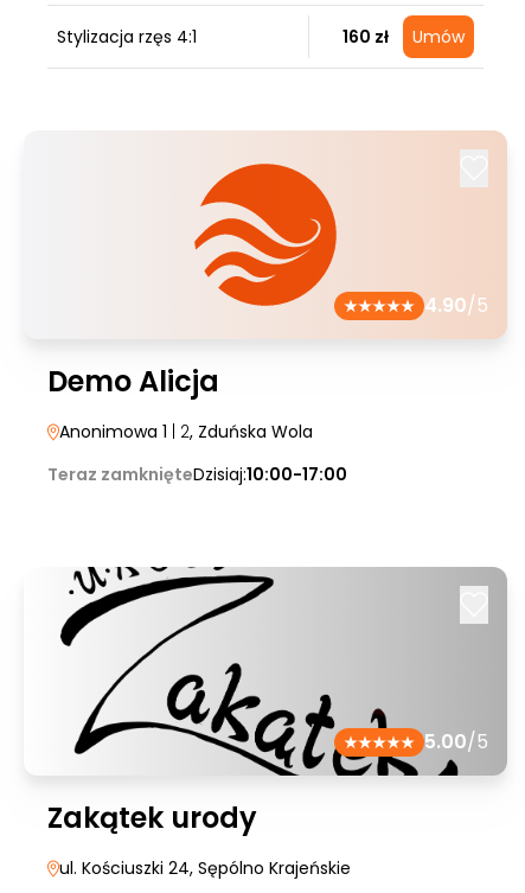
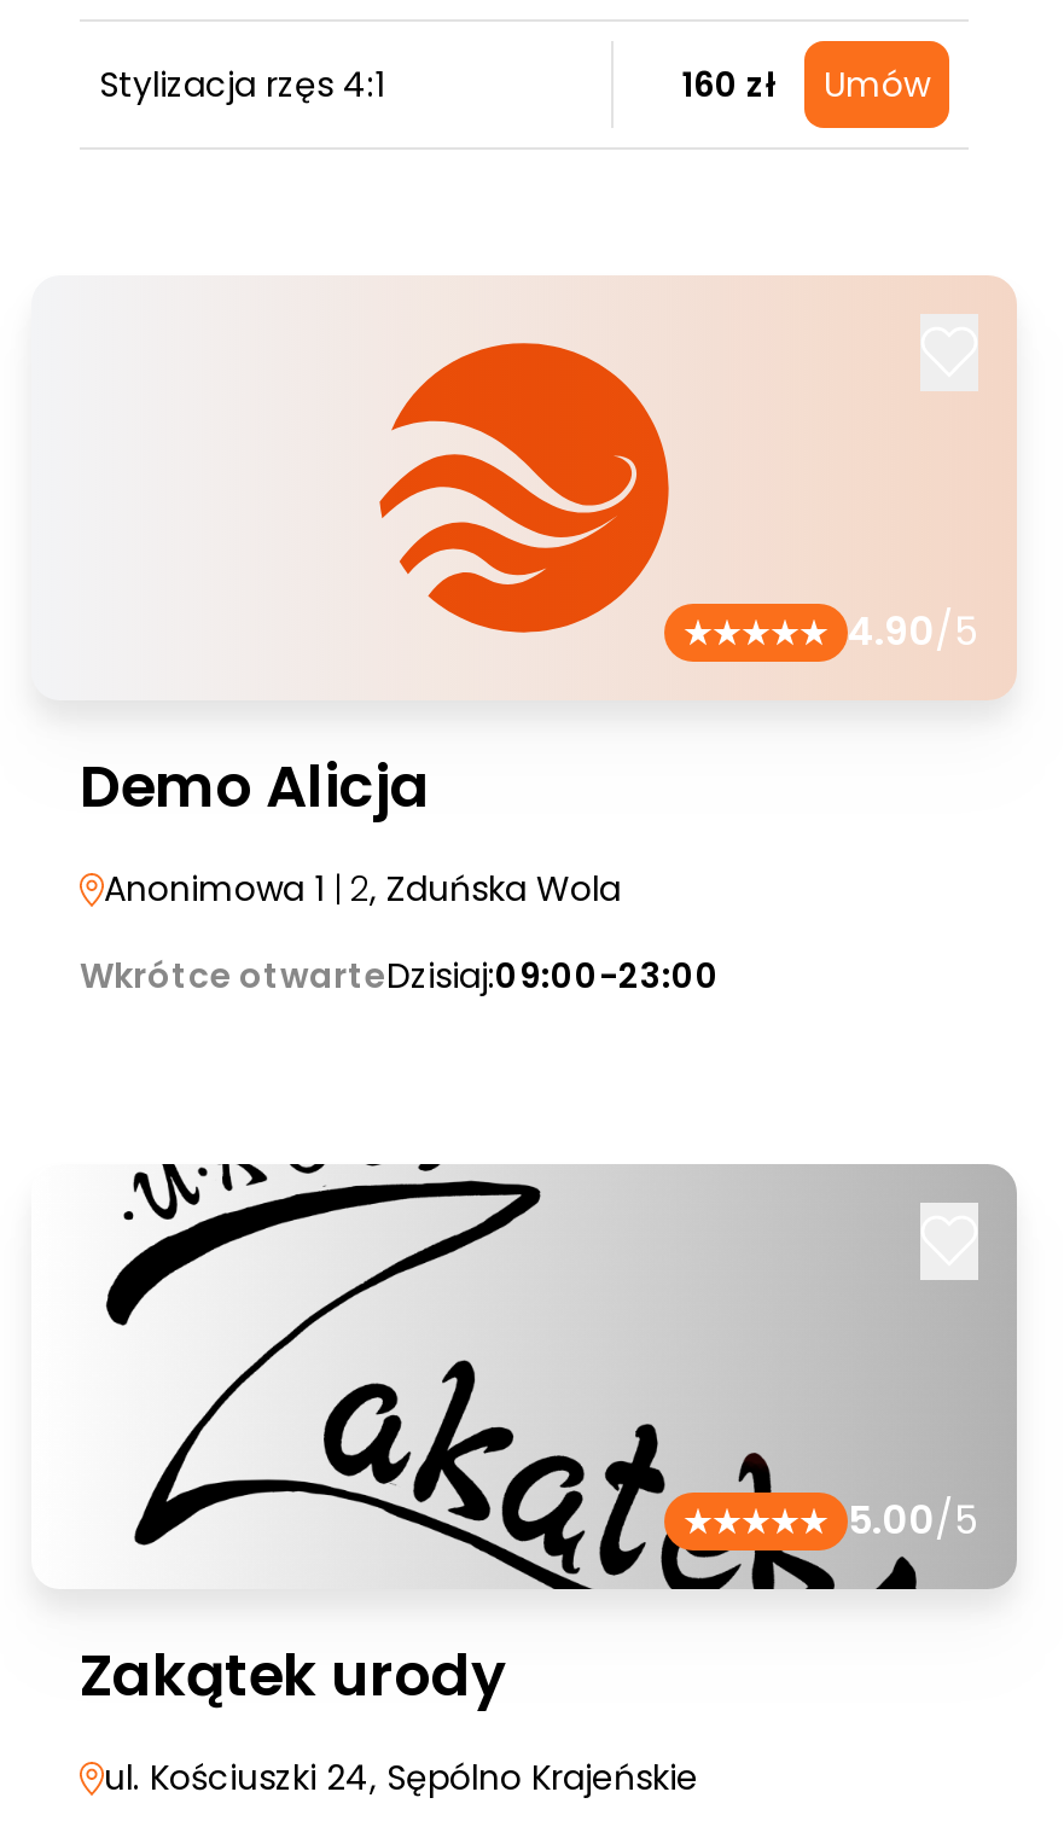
- Teraz zamknięteDzisiaj:10:00-17:00
+ Wkrótce otwarteDzisiaj:09:00-23:00
